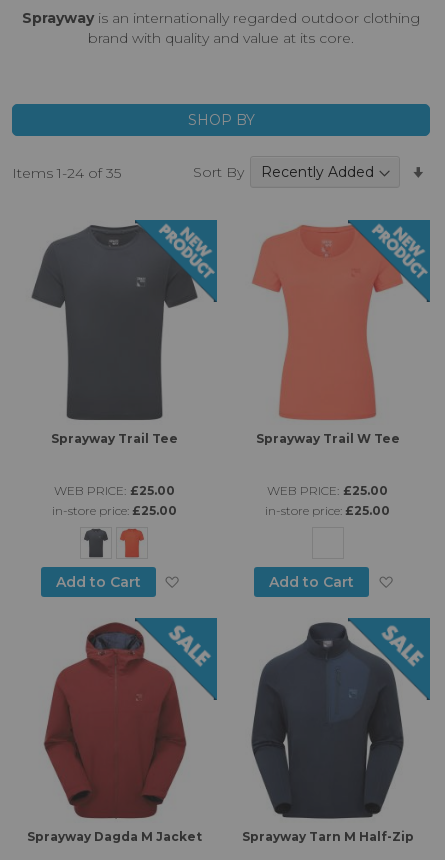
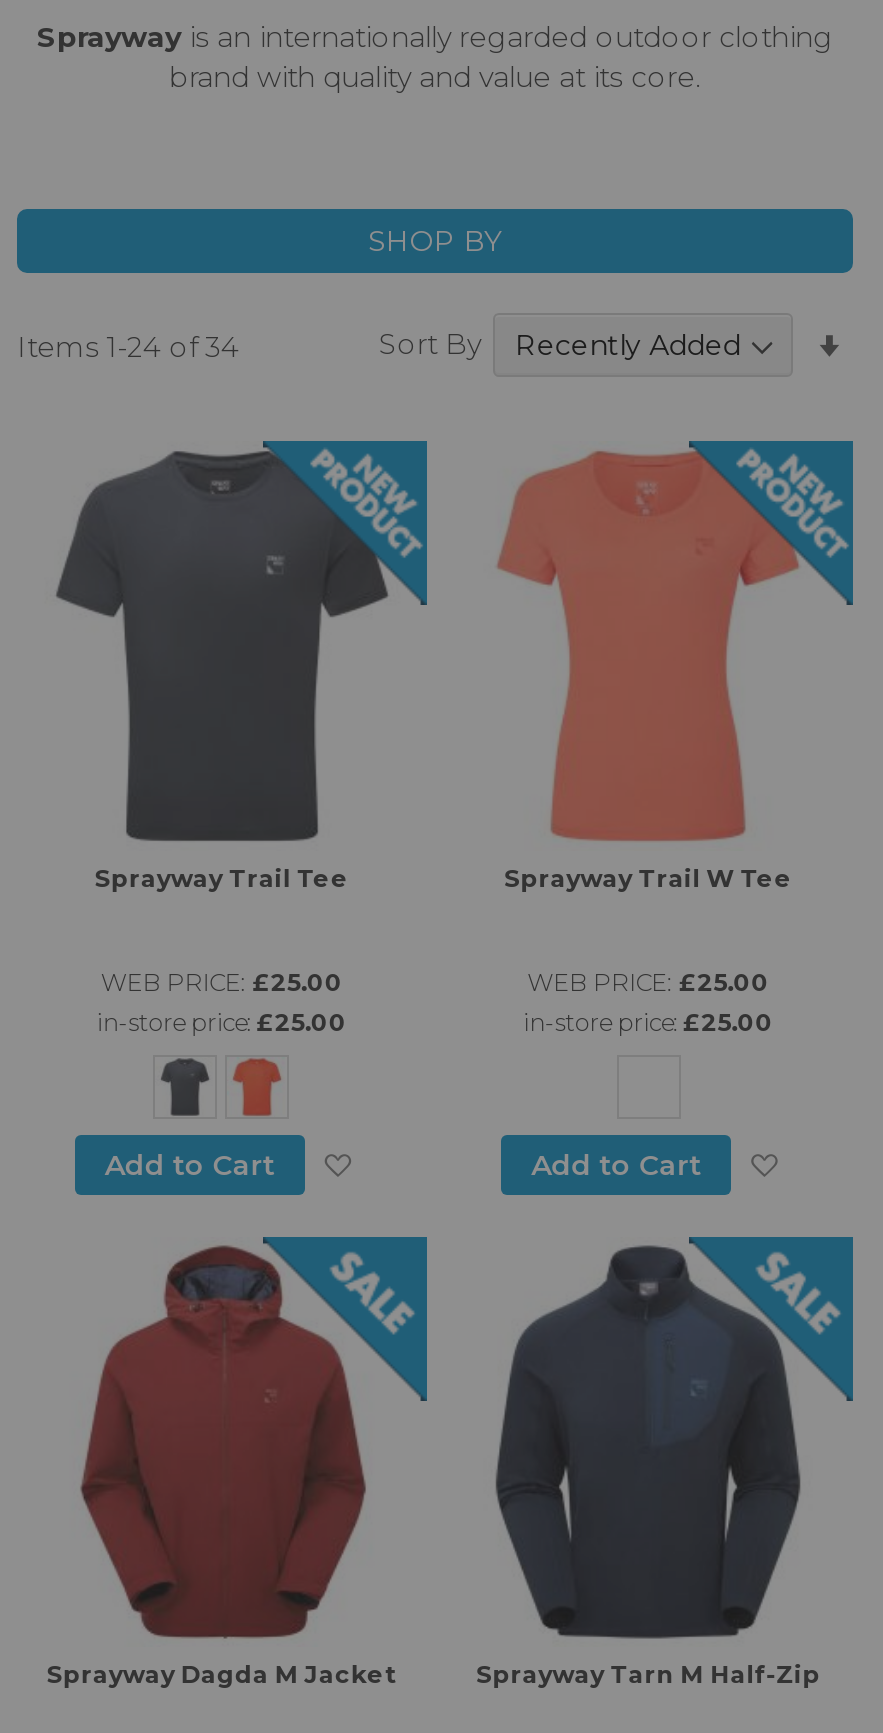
- Items 1-24 of35
+ Items 1-24 of34
